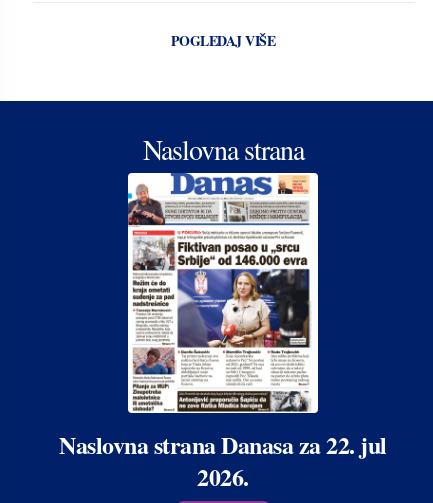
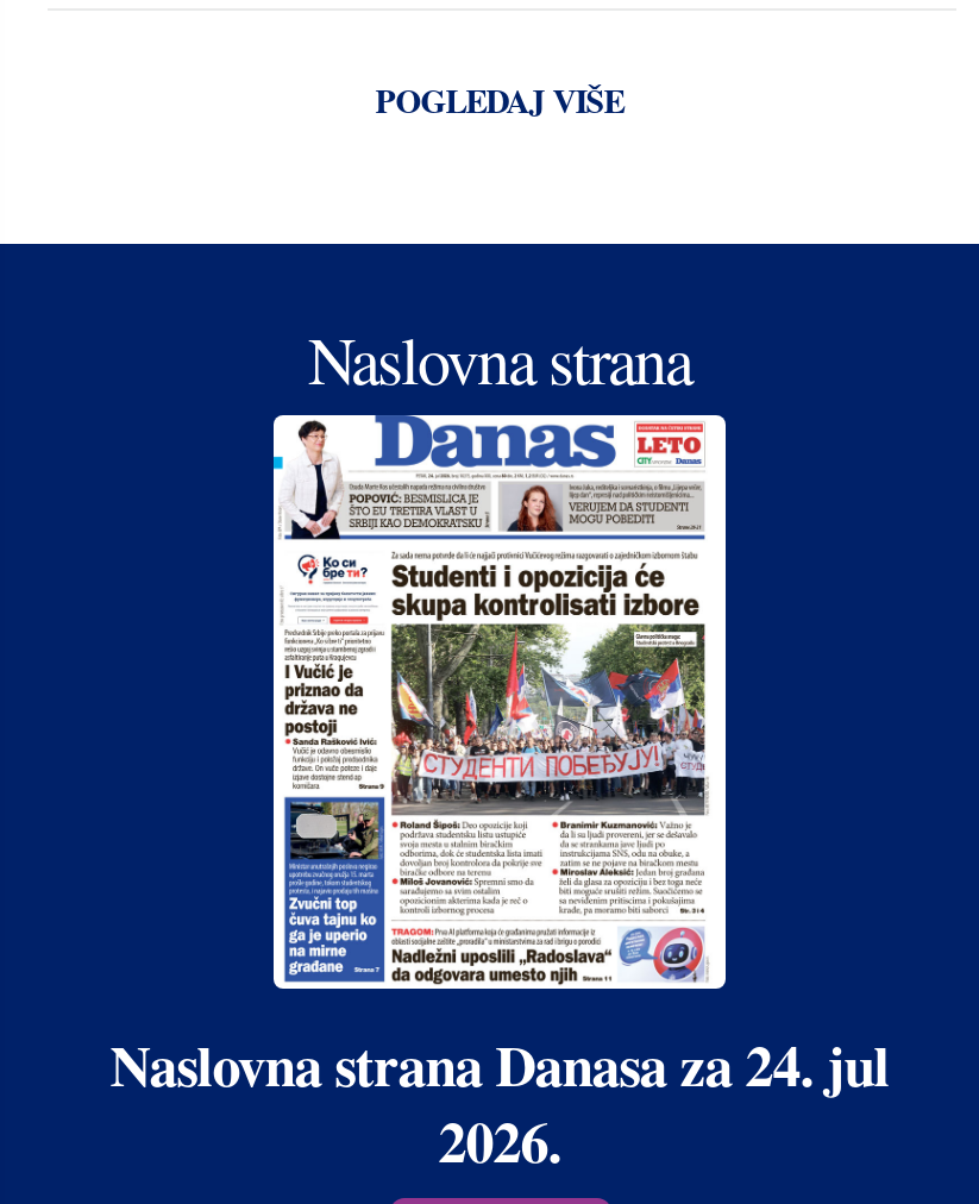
- [image]
- Naslovna strana Danasa za 22. jul
+ [image]
+ Naslovna strana Danasa za 24. jul
